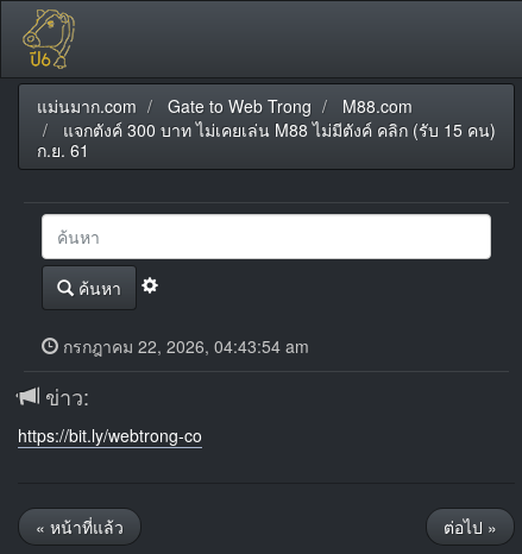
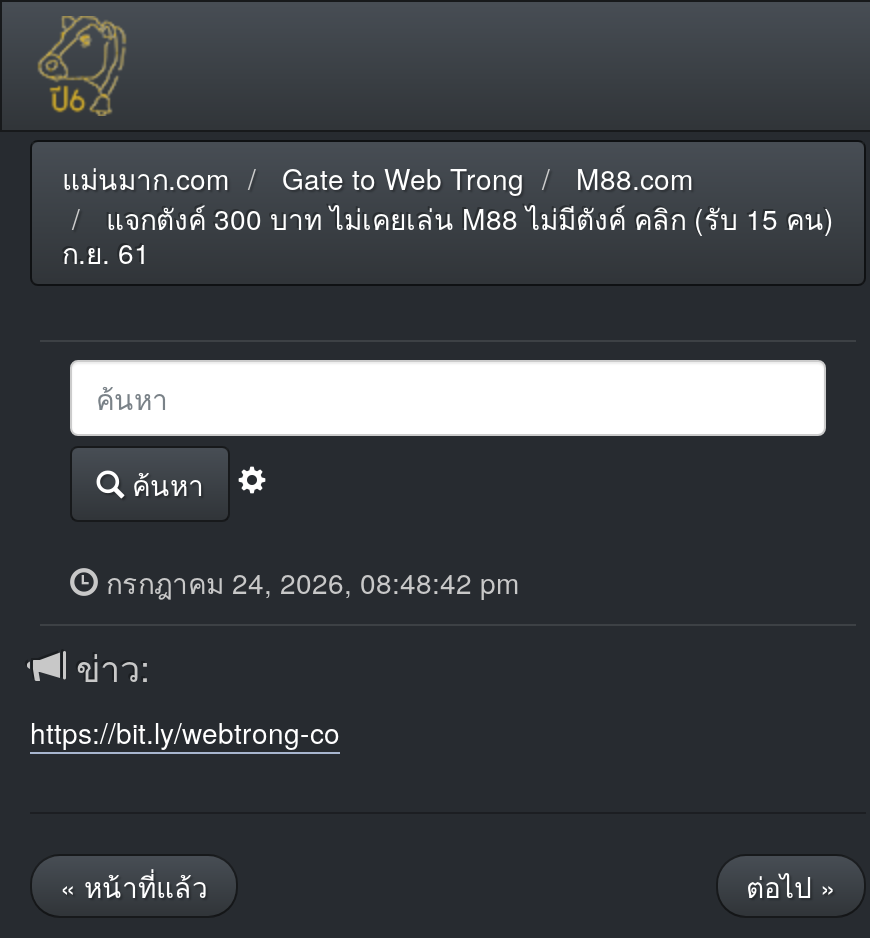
- กรกฎาคม 22, 2026, 04:43:54 am
+ กรกฎาคม 24, 2026, 08:48:42 pm
